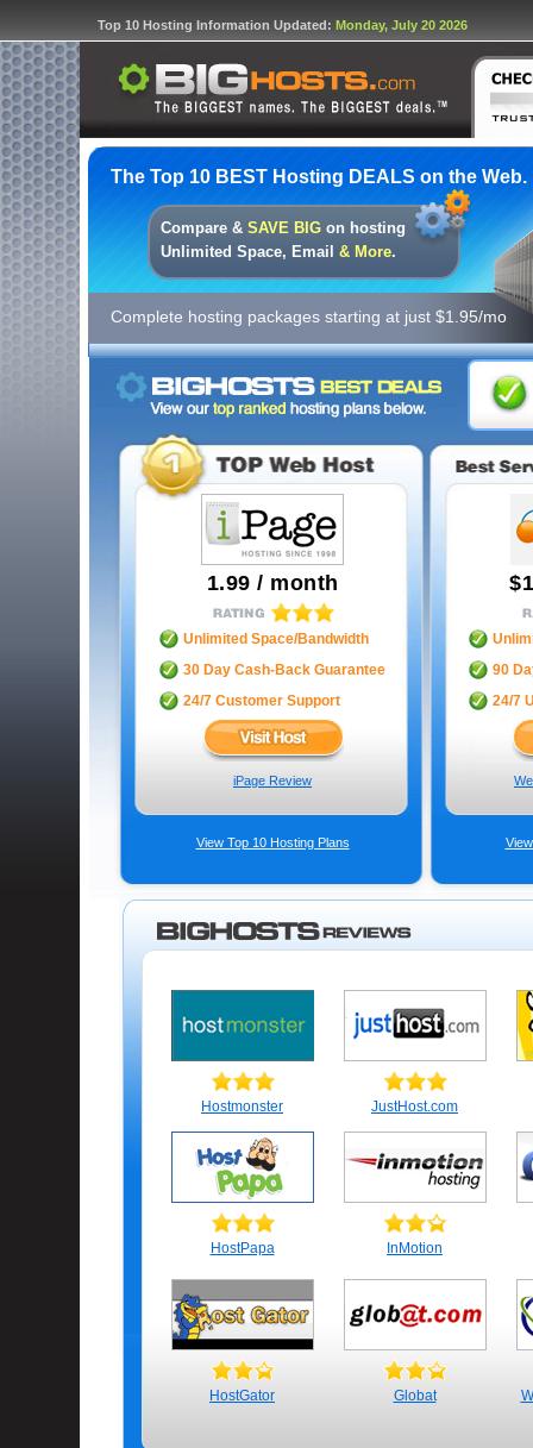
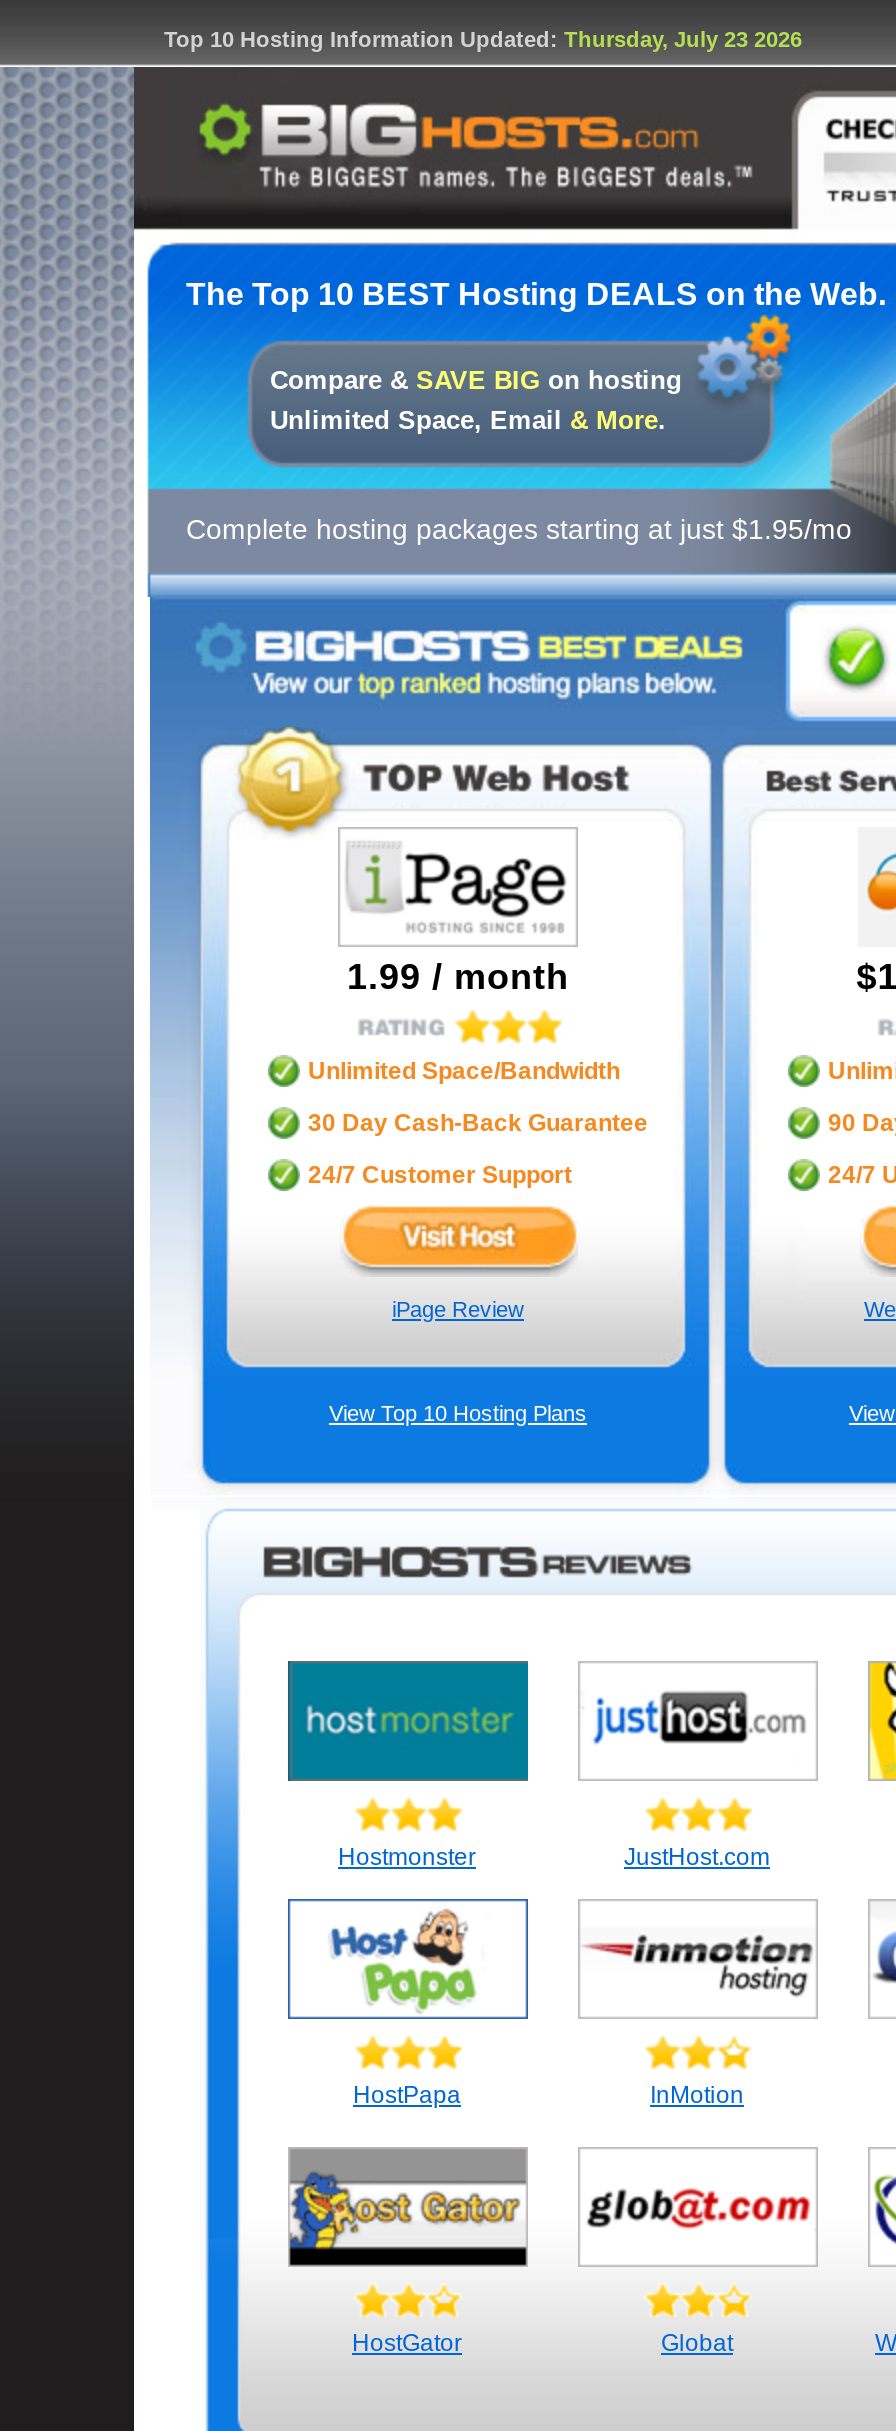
- Top 10 Hosting Information Updated: Monday, July 20 2026
+ Top 10 Hosting Information Updated: Thursday, July 23 2026
